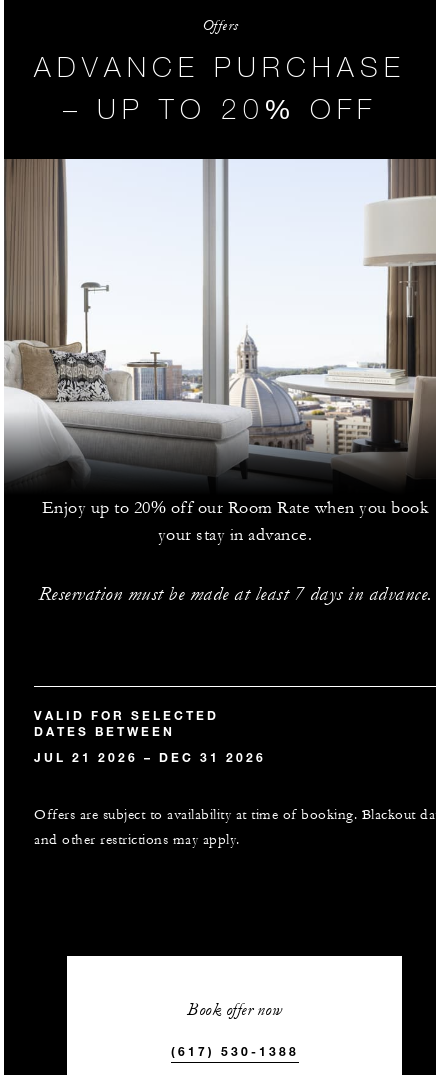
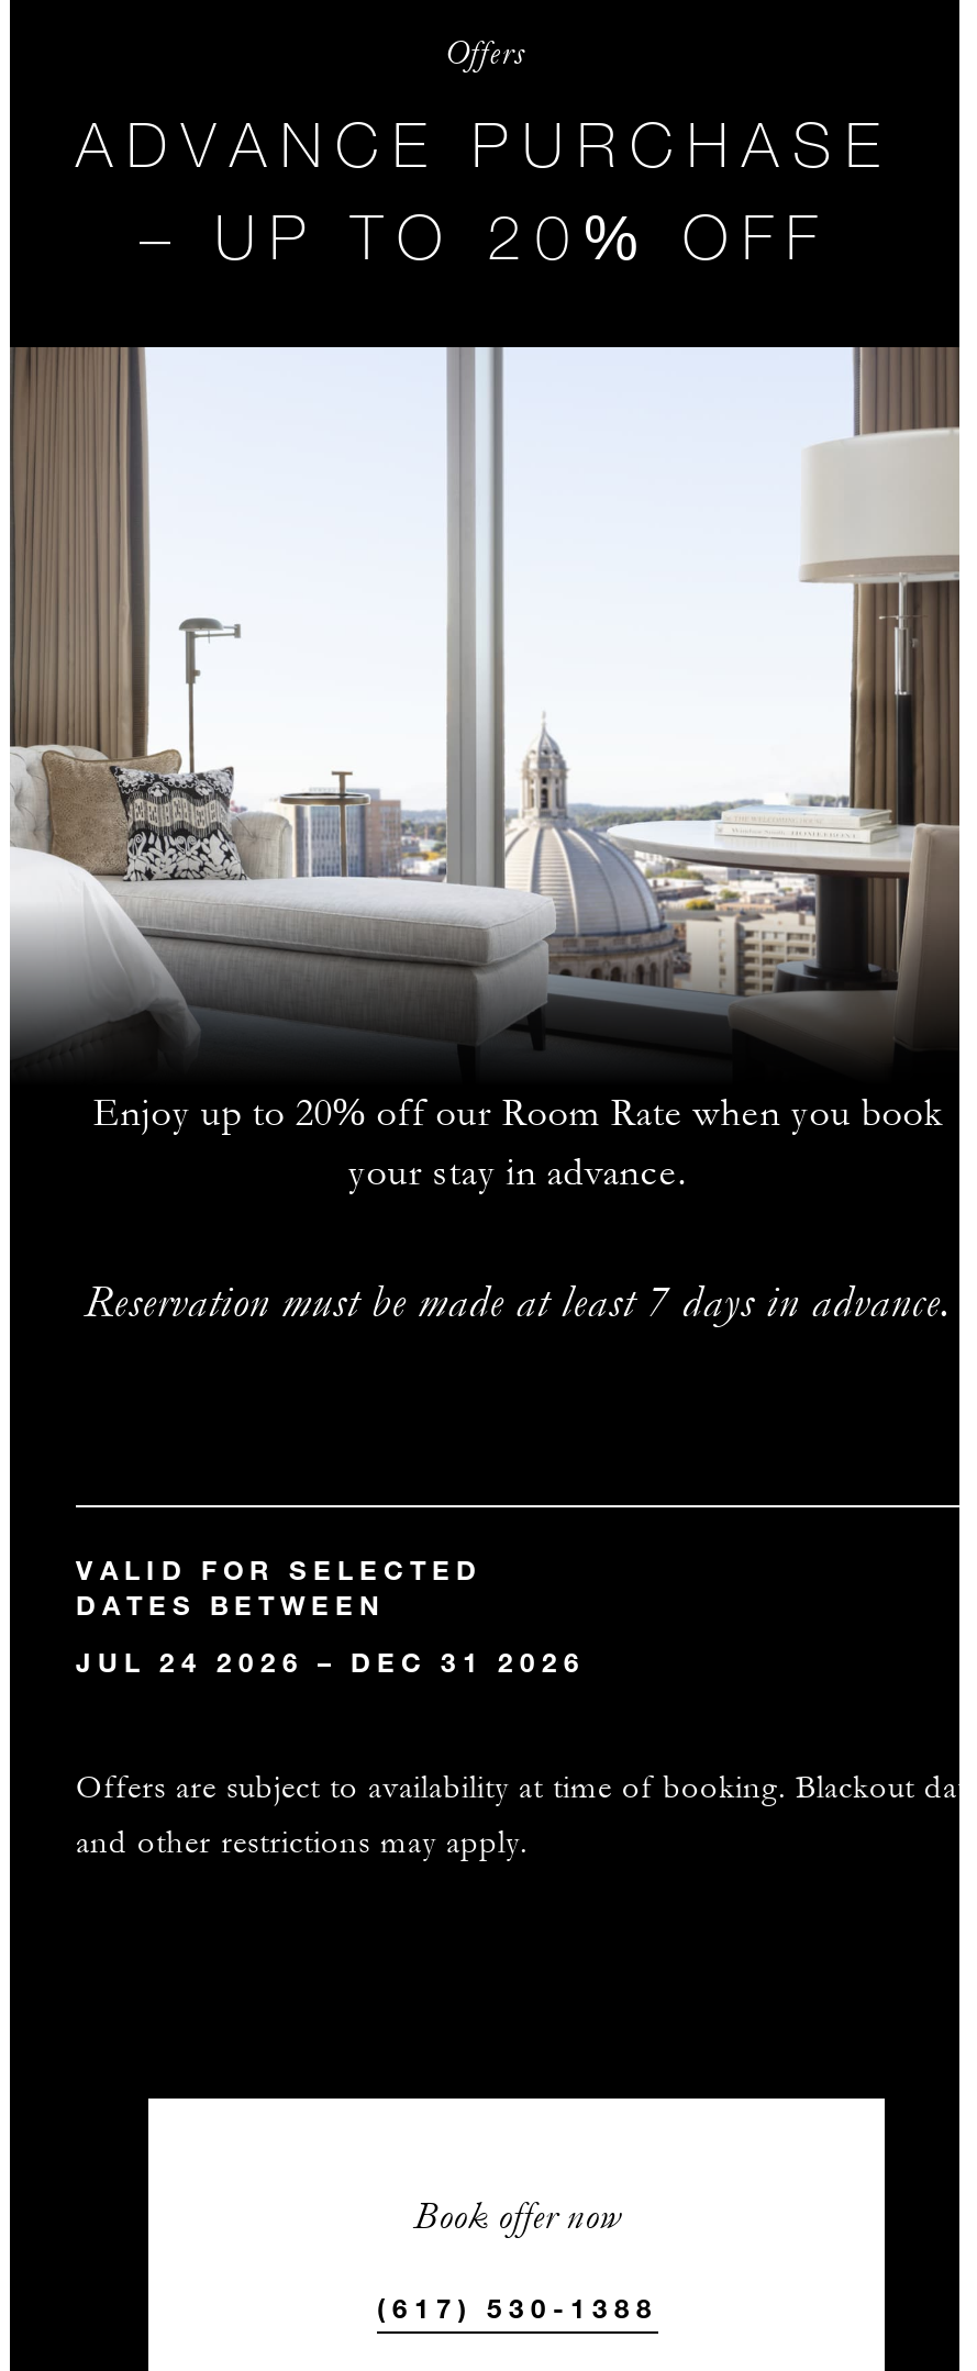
- JUL 21 2026 – DEC 31 2026
+ JUL 24 2026 – DEC 31 2026
